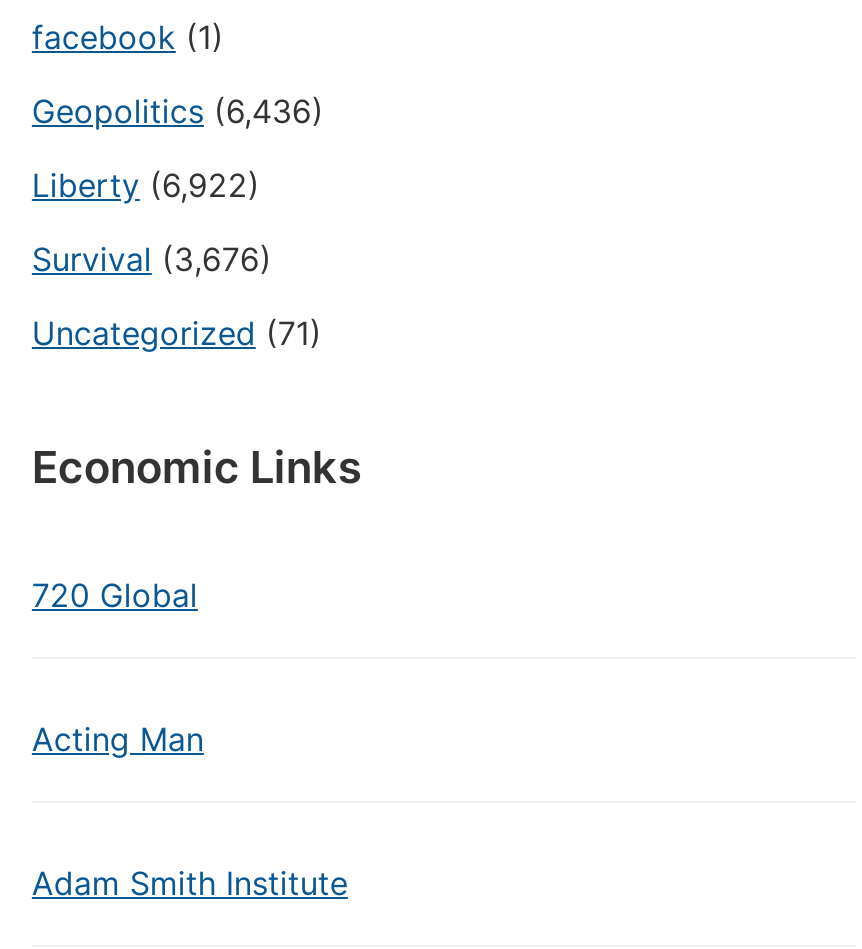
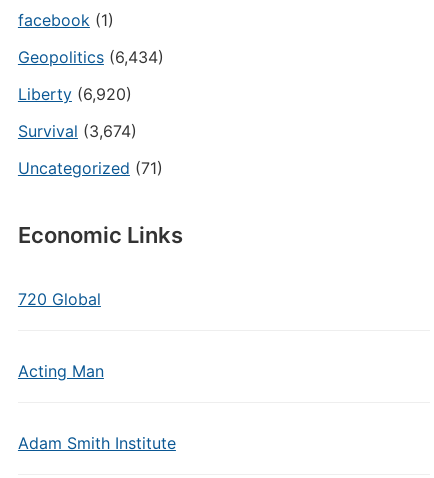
- Geopolitics (6,436)
+ Geopolitics (6,434)

- Liberty (6,922)
+ Liberty (6,920)

- Survival (3,676)
+ Survival (3,674)
